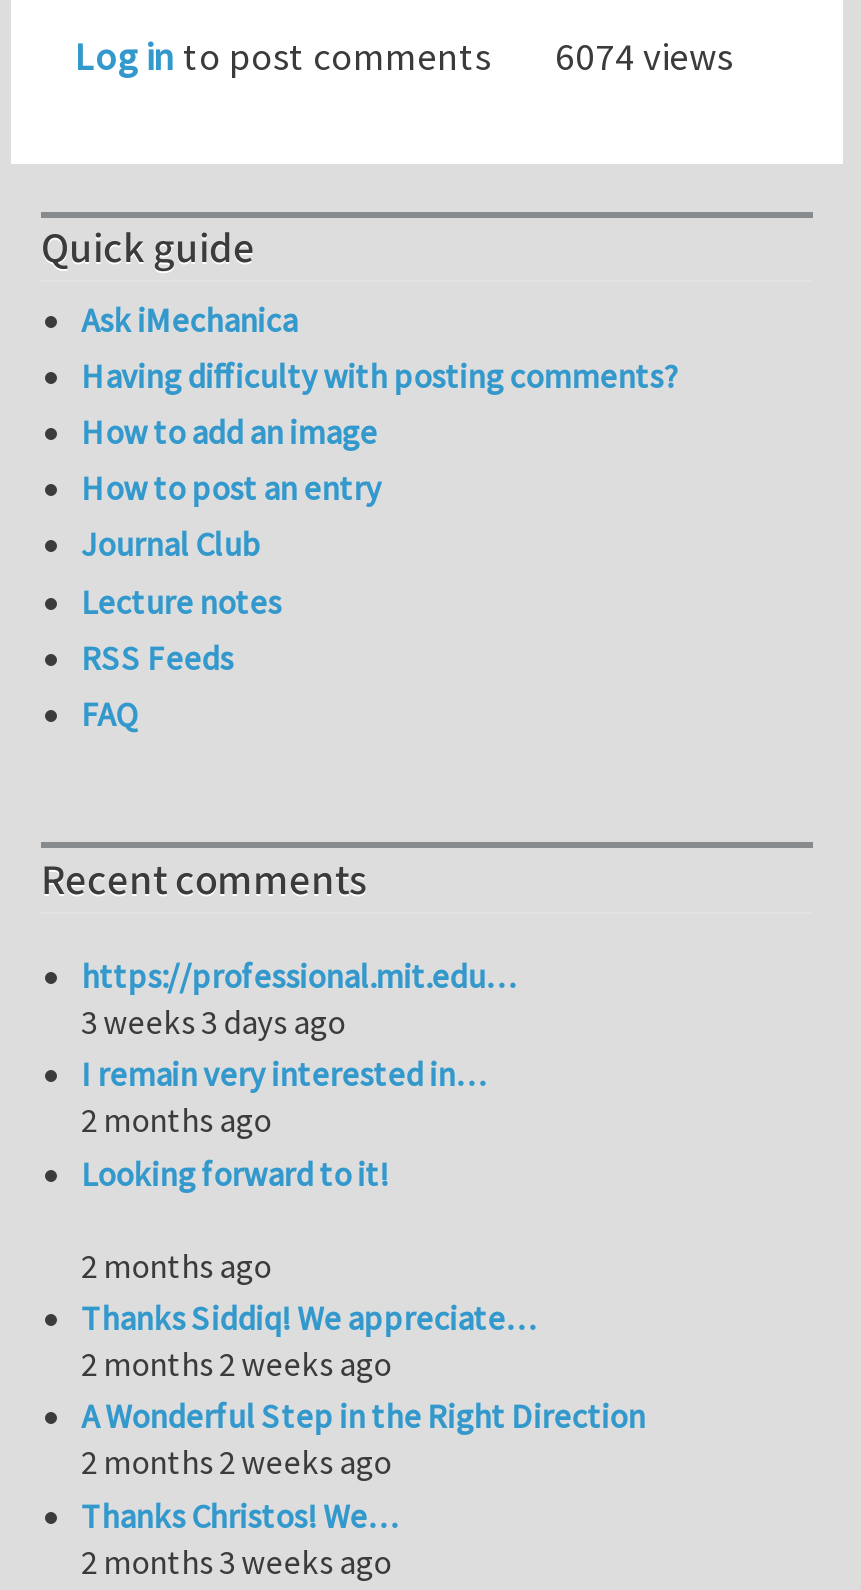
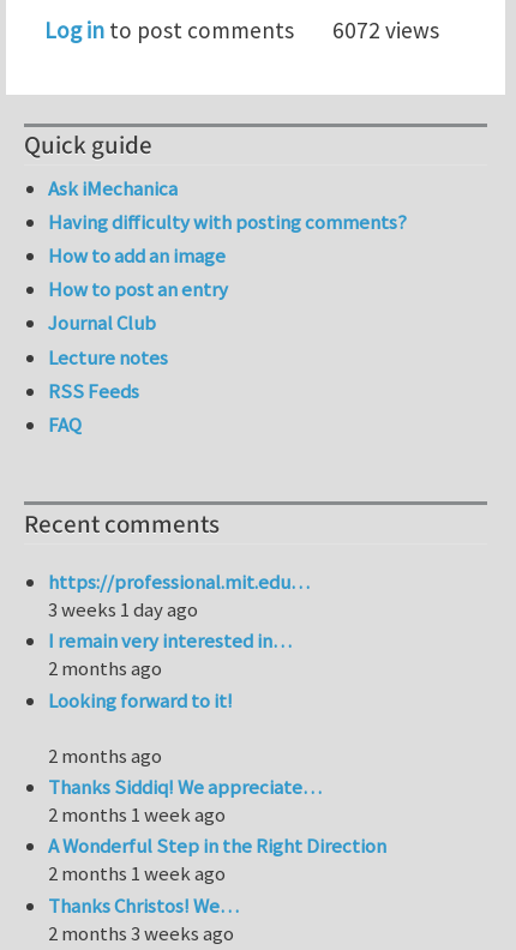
- Log in to post comments 6074 views
+ Log in to post comments 6072 views

- 3 weeks 3 days ago
+ 3 weeks 1 day ago

- 2 months 2 weeks ago
+ 2 months 1 week ago

- 2 months 2 weeks ago
+ 2 months 1 week ago
